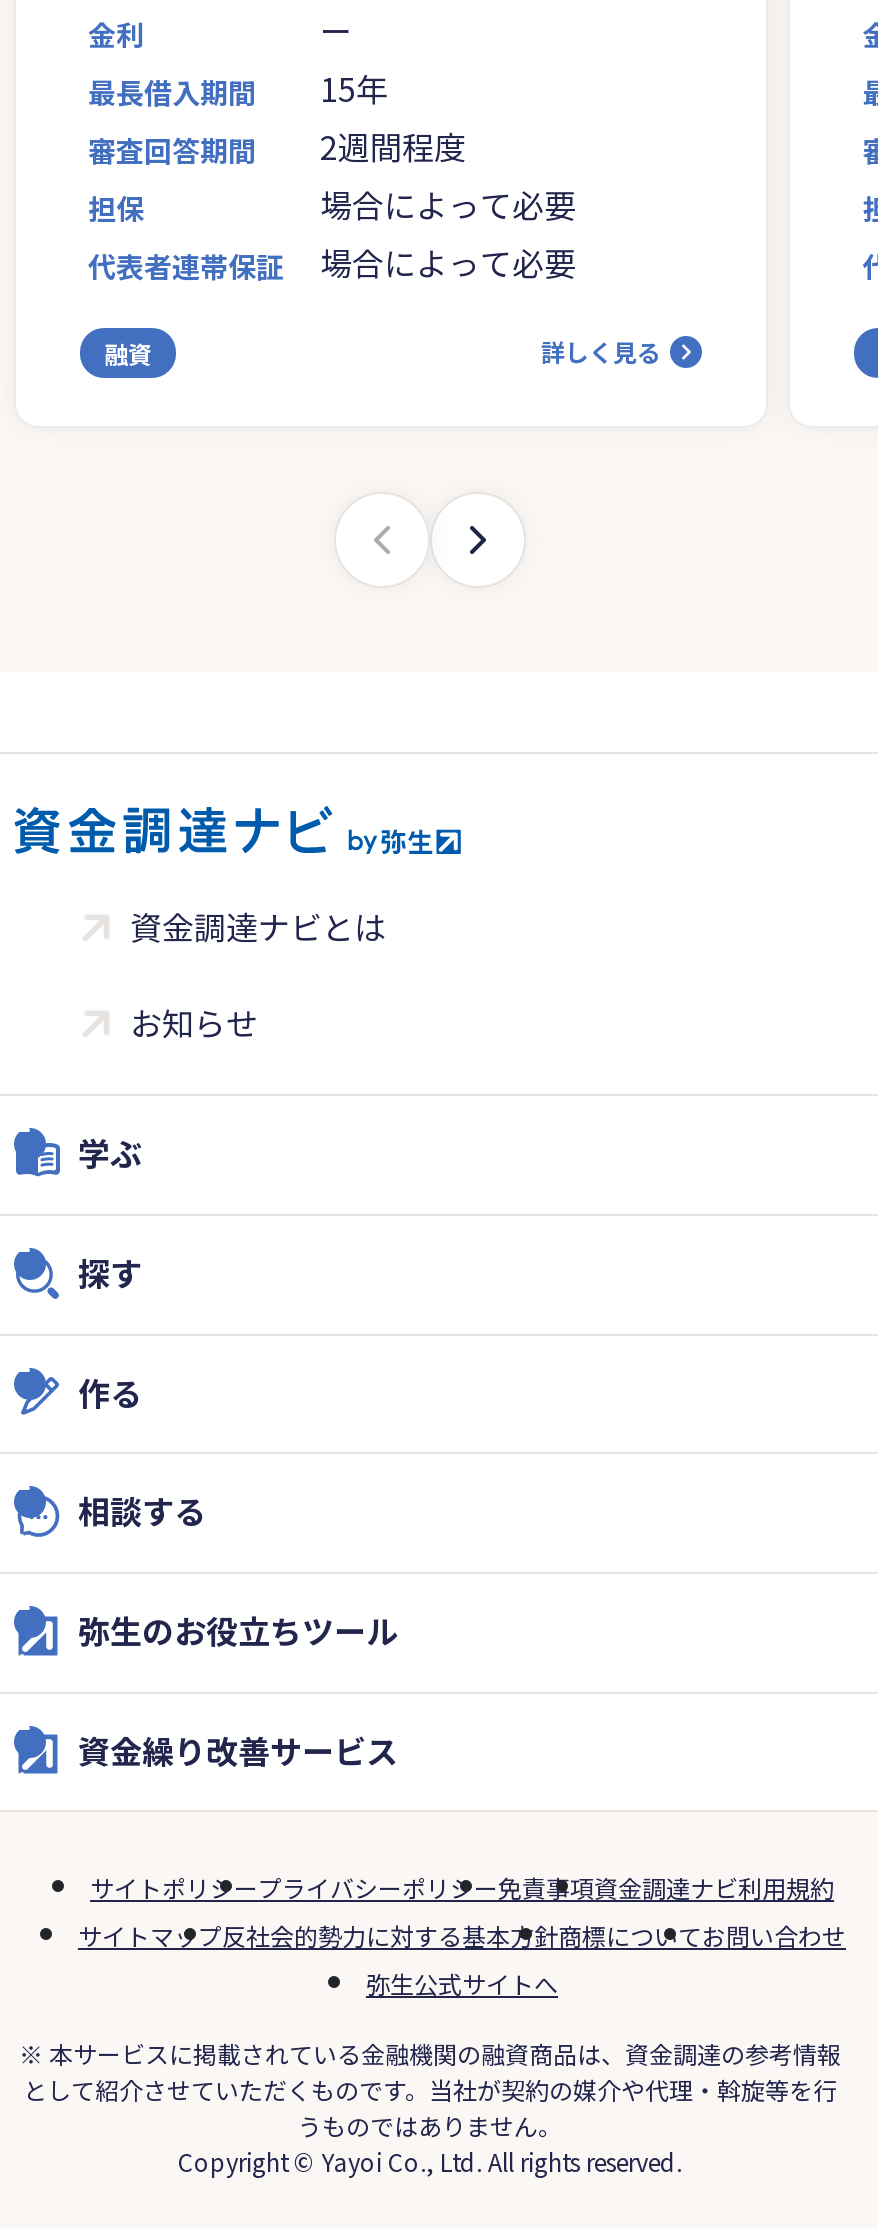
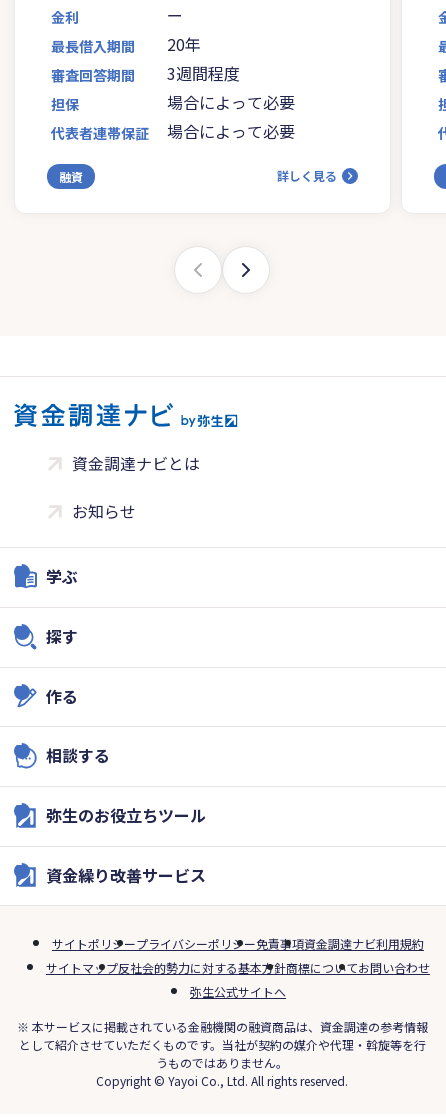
- 最長借入期間 15年
+ 最長借入期間 20年

- 審査回答期間 2週間程度
+ 審査回答期間 3週間程度
